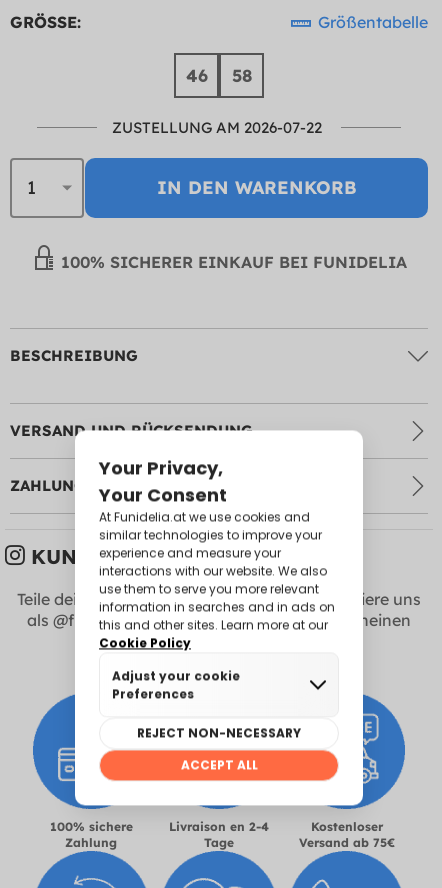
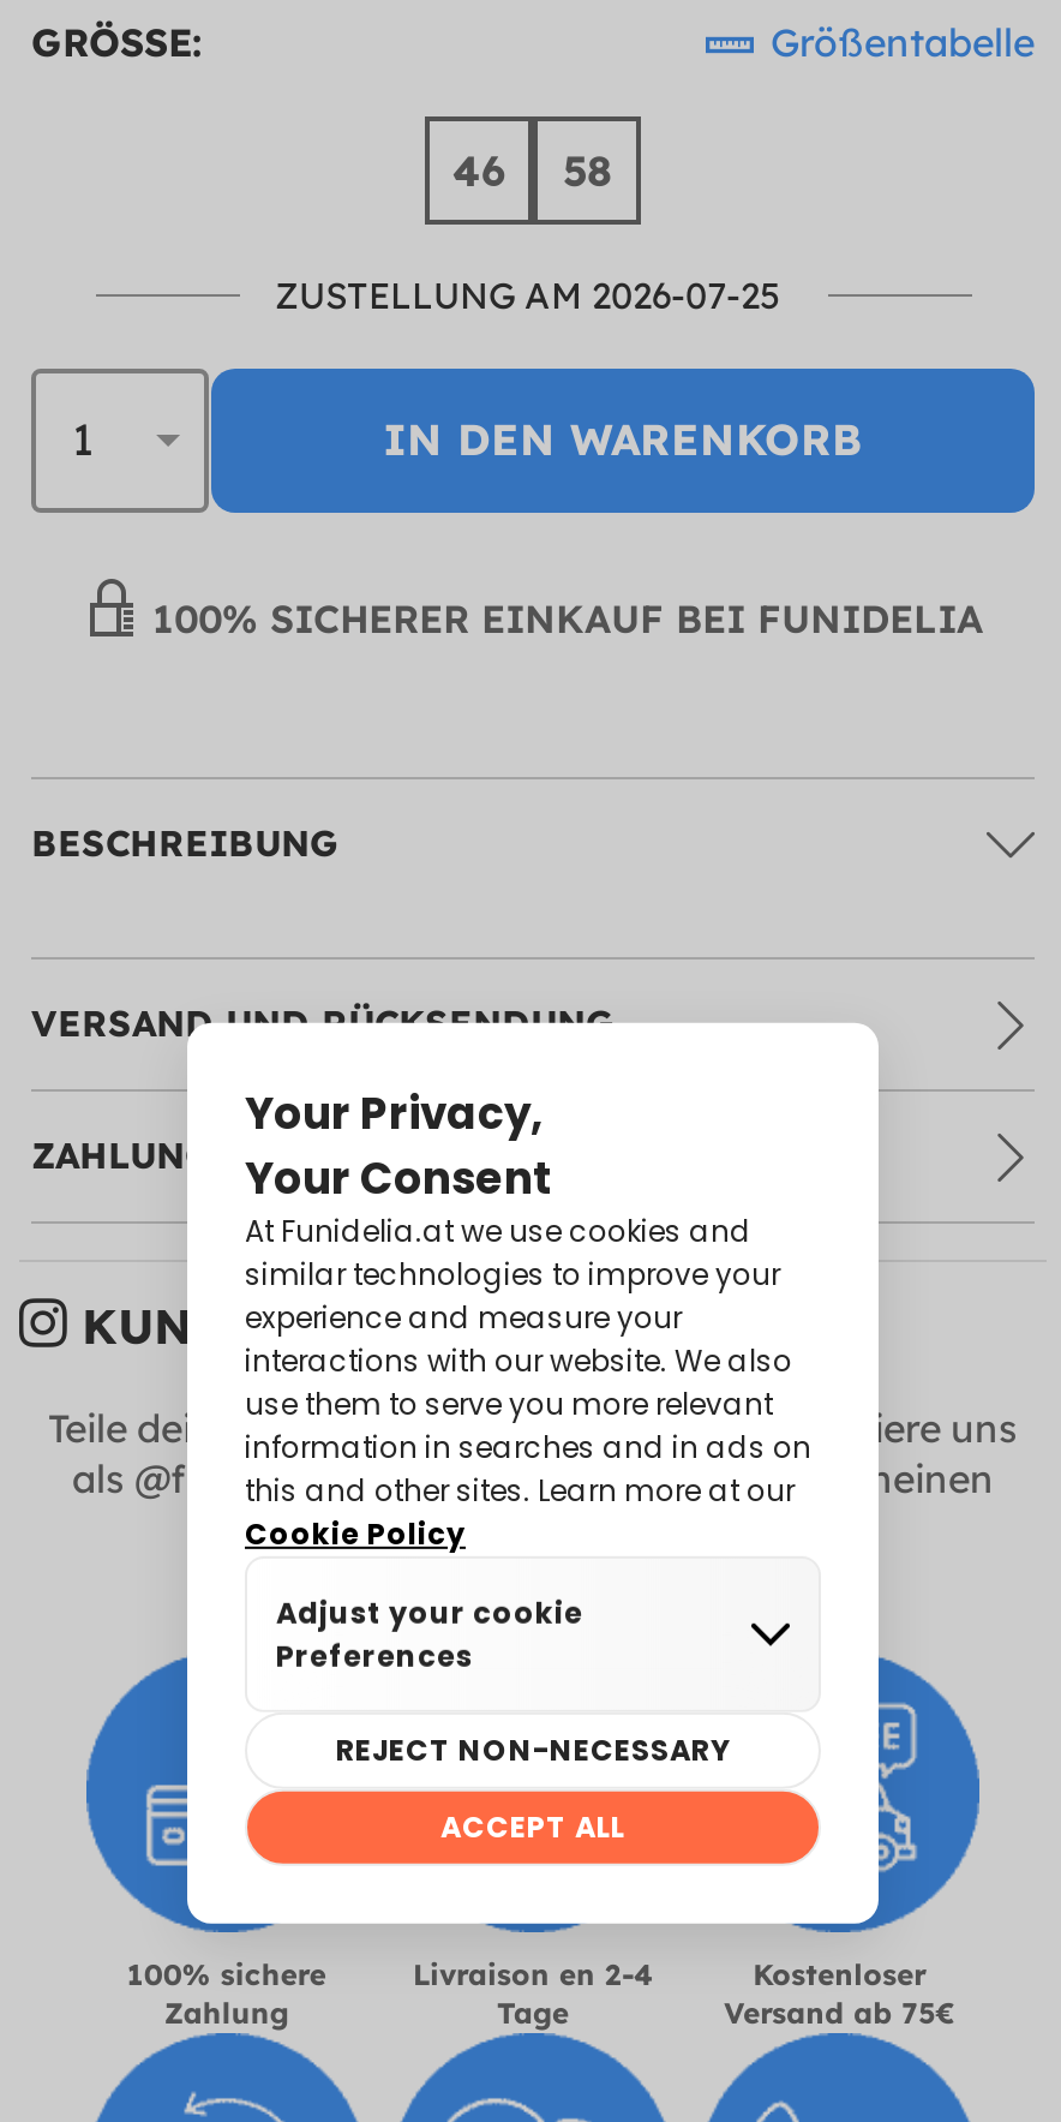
- ZUSTELLUNG AM 2026-07-22
+ ZUSTELLUNG AM 2026-07-25
